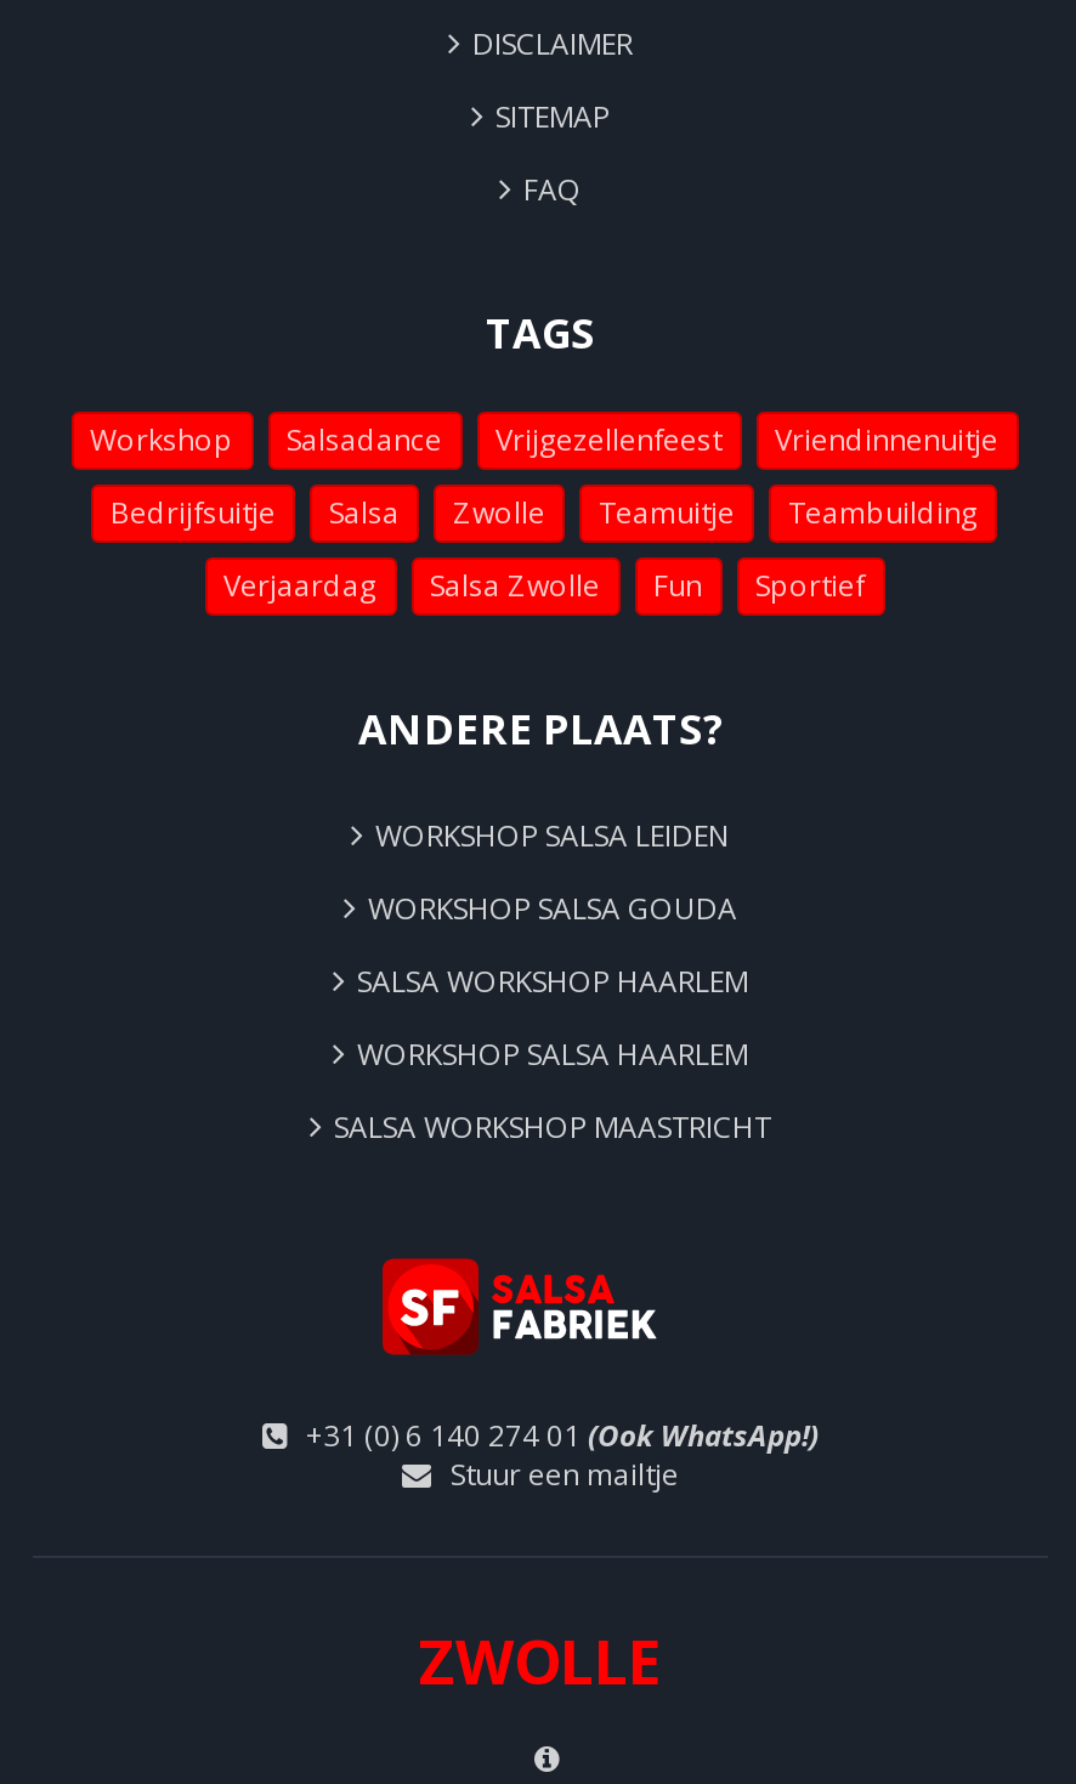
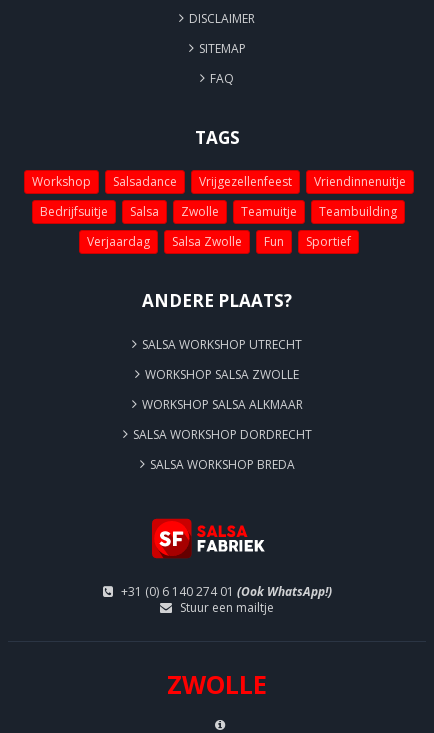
- WORKSHOP SALSA LEIDEN
+ SALSA WORKSHOP UTRECHT

- WORKSHOP SALSA GOUDA
+ WORKSHOP SALSA ZWOLLE

- SALSA WORKSHOP HAARLEM
+ WORKSHOP SALSA ALKMAAR

- WORKSHOP SALSA HAARLEM
+ SALSA WORKSHOP DORDRECHT

- SALSA WORKSHOP MAASTRICHT
+ SALSA WORKSHOP BREDA
